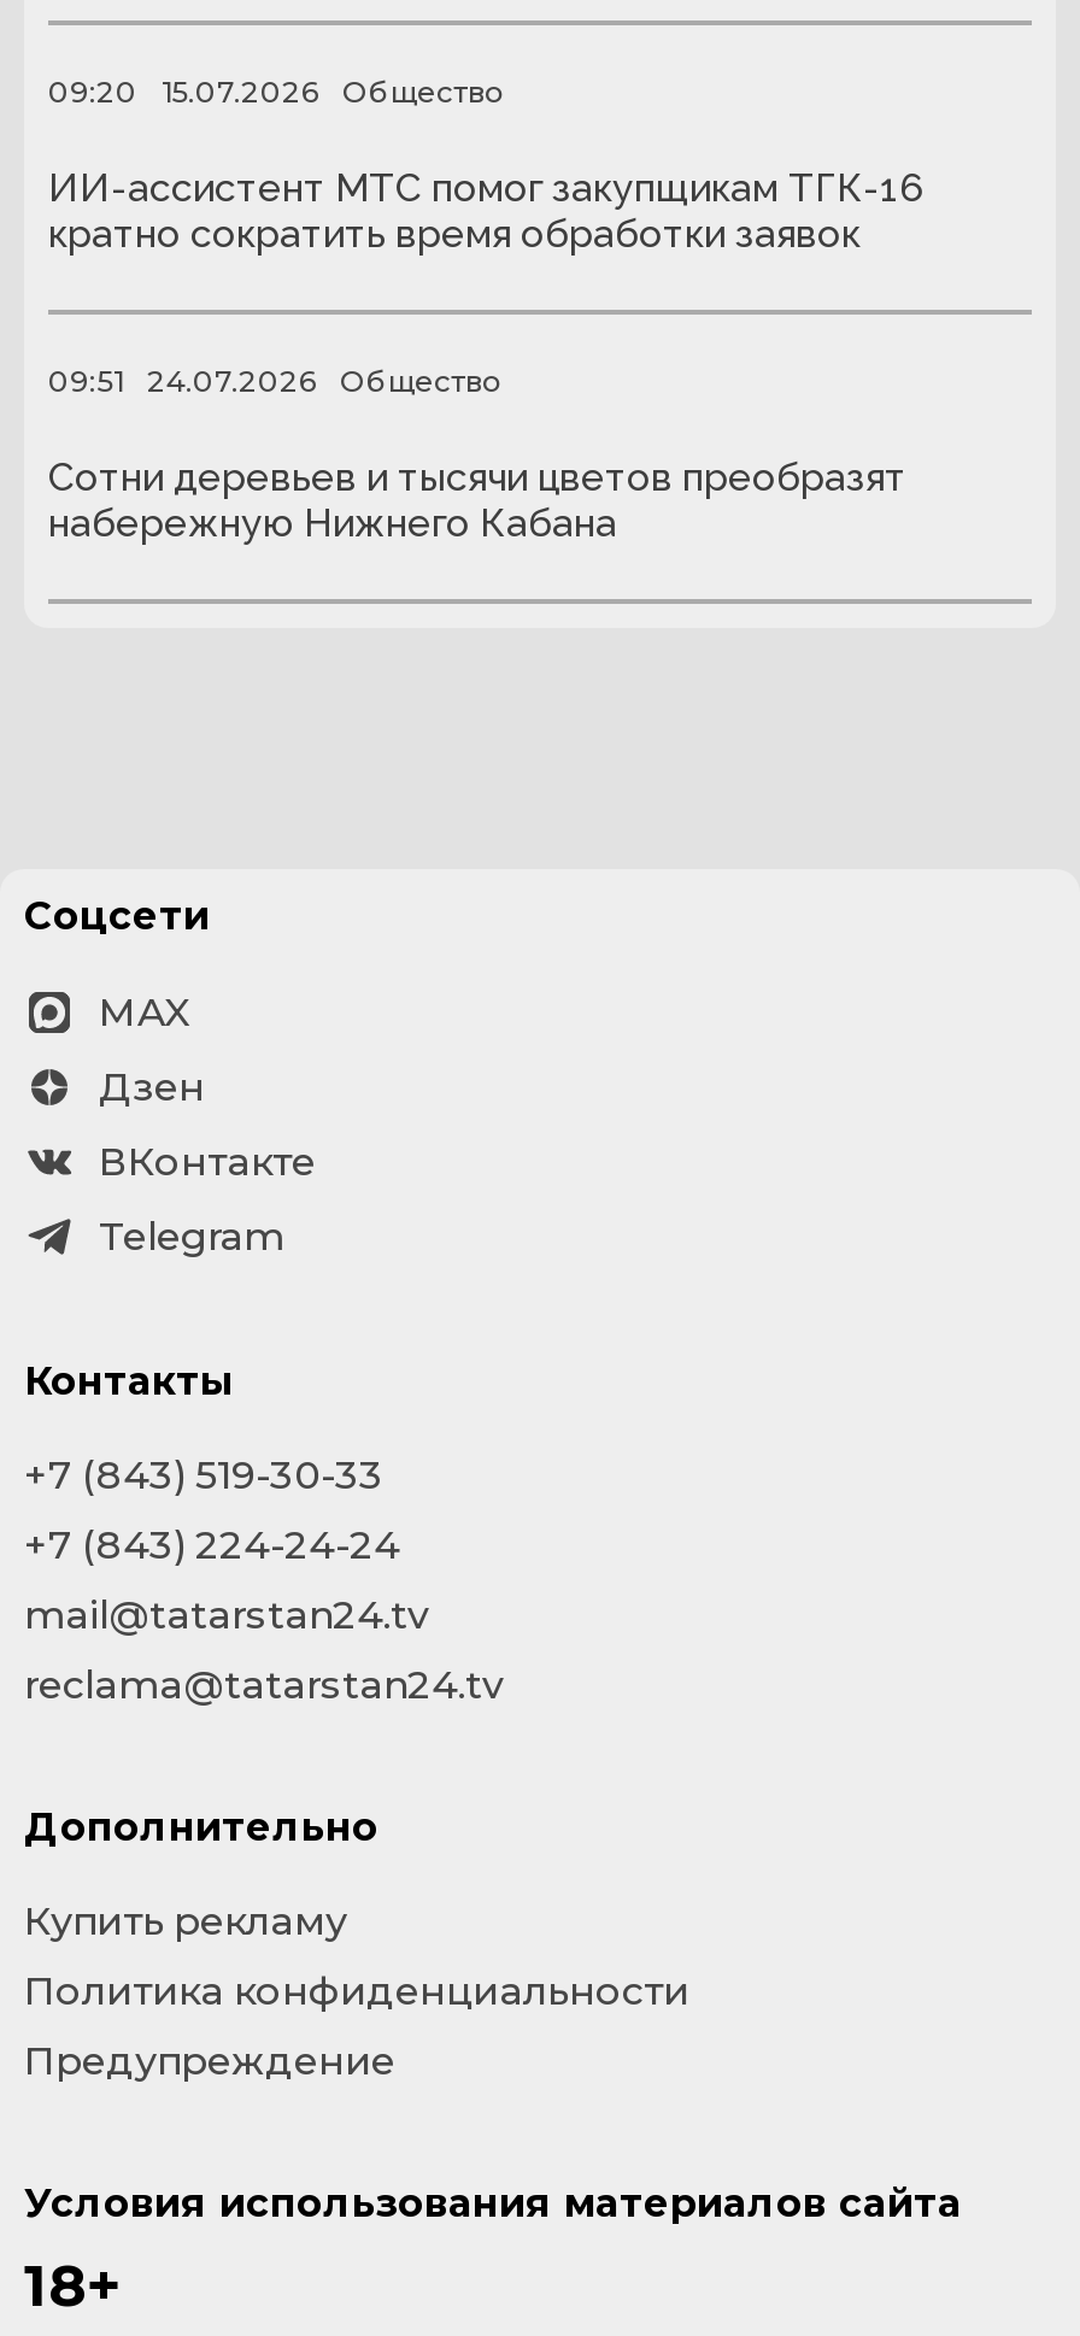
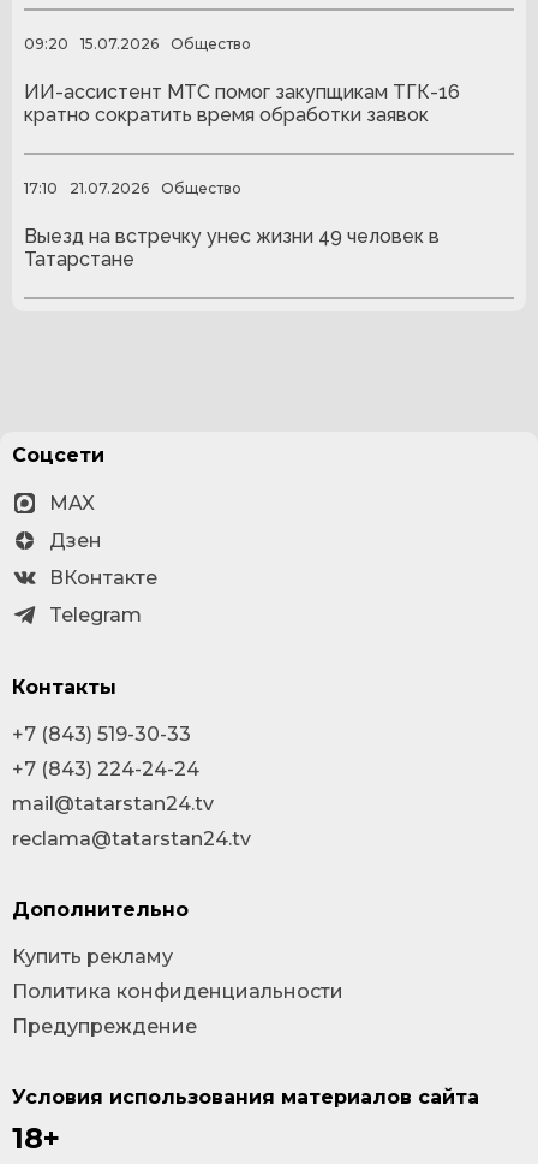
- 09:51
+ 17:10

- 24.07.2026
+ 21.07.2026

- Сотни деревьев и тысячи цветов преобразят
- набережную Нижнего Кабана
+ Выезд на встречку унес жизни 49 человек в
+ Татарстане
